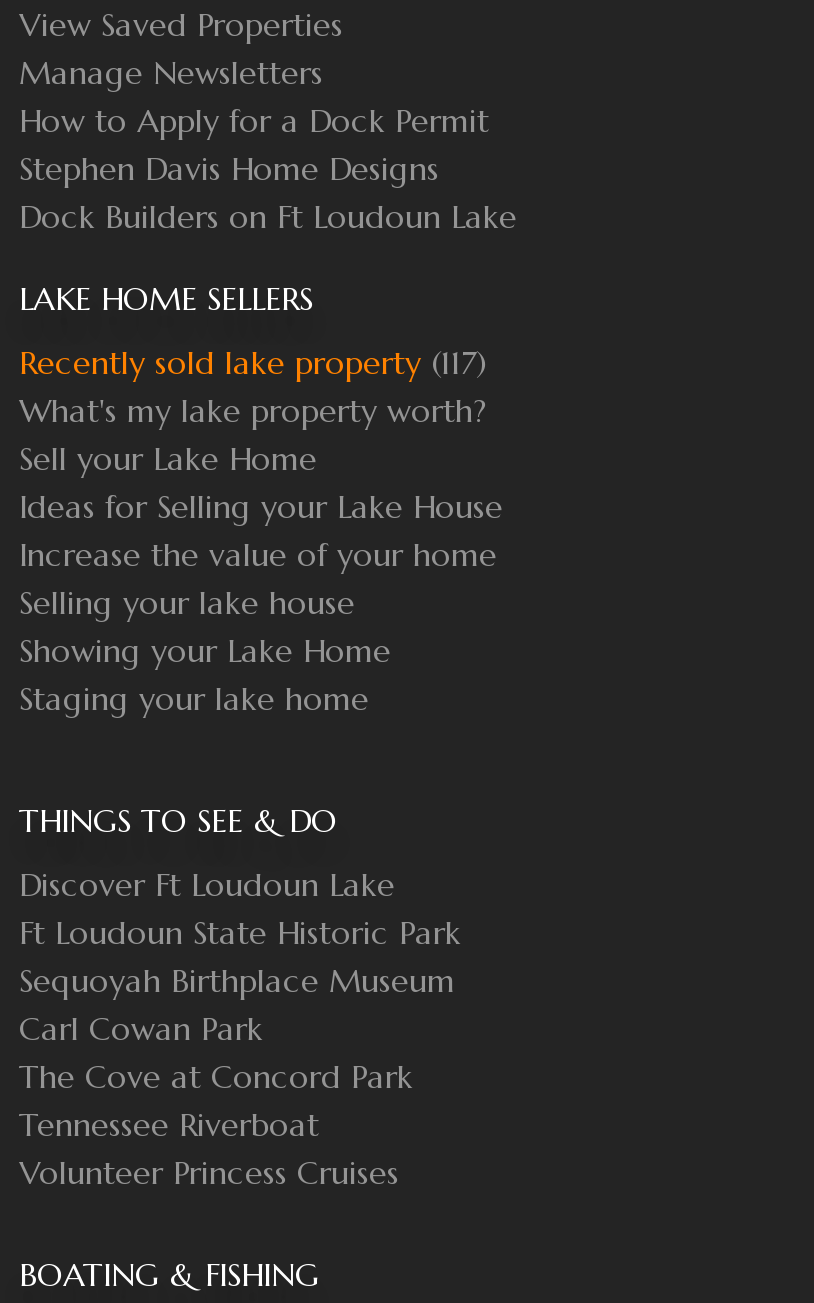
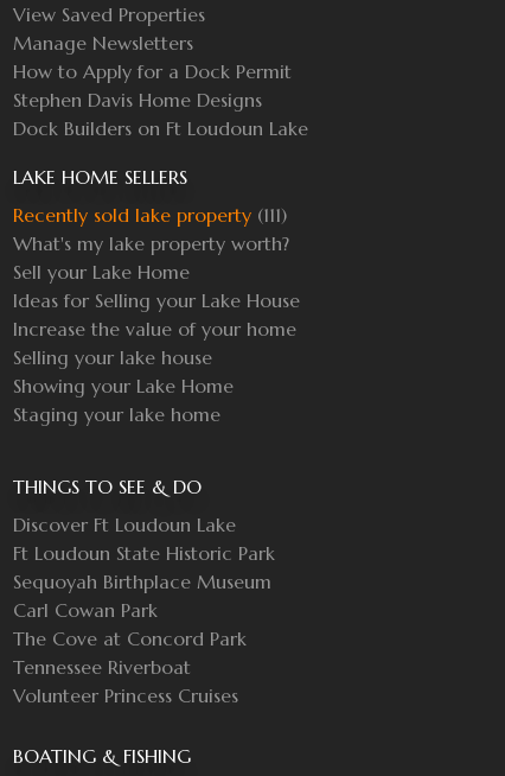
- Recently sold lake property (117)
+ Recently sold lake property (111)
